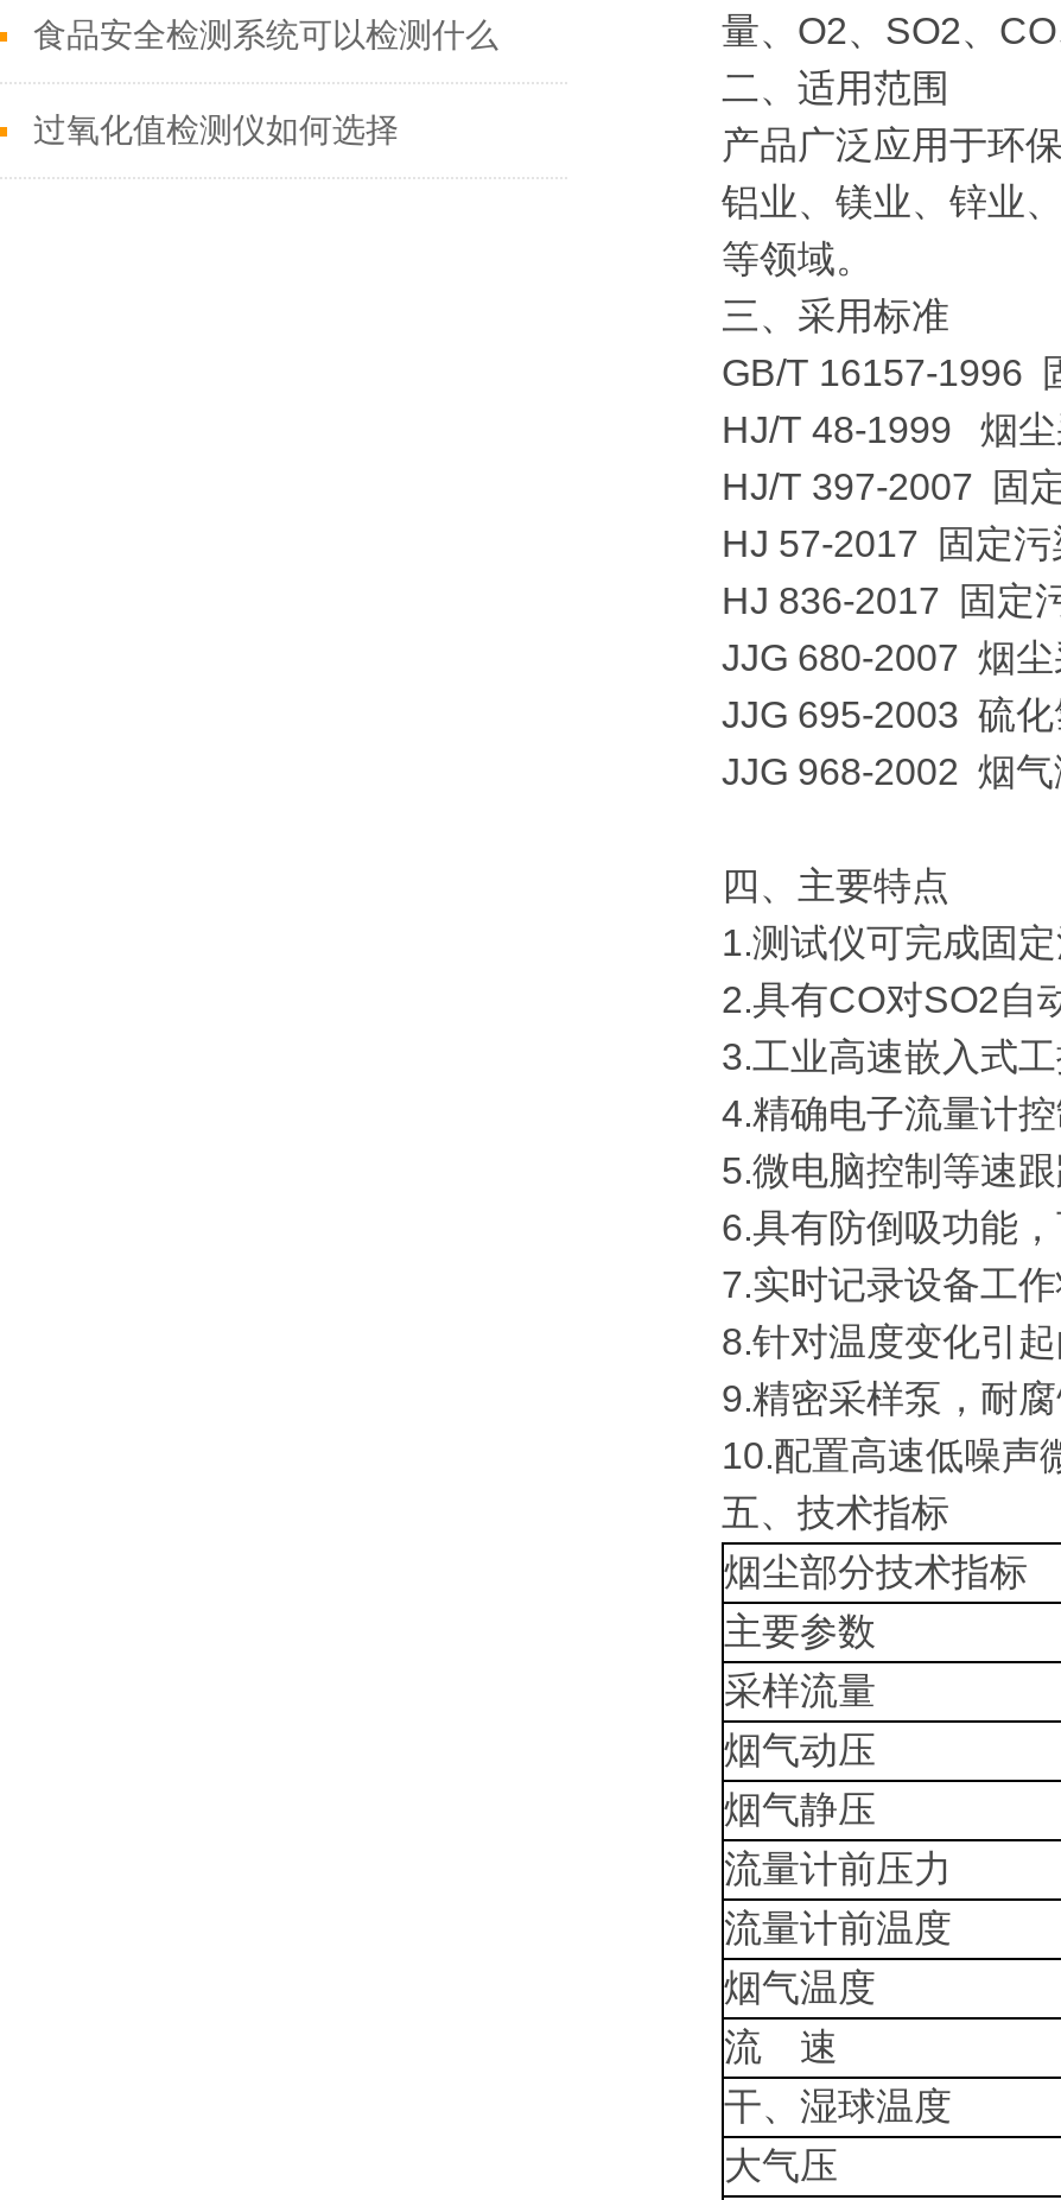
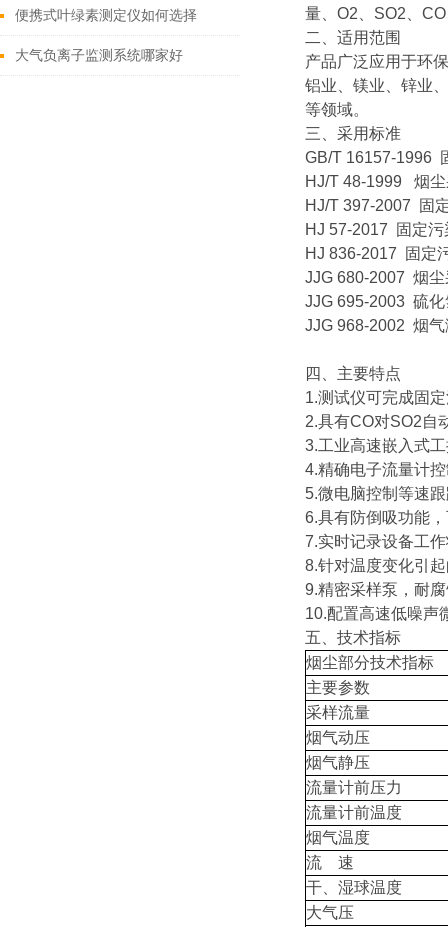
- 食品安全检测系统可以检测什么
+ 便携式叶绿素测定仪如何选择

- 过氧化值检测仪如何选择
+ 大气负离子监测系统哪家好
